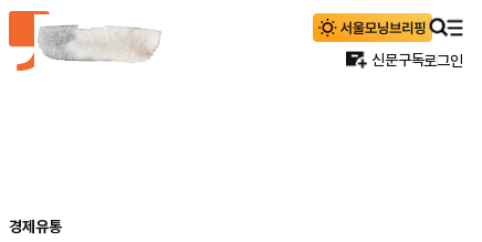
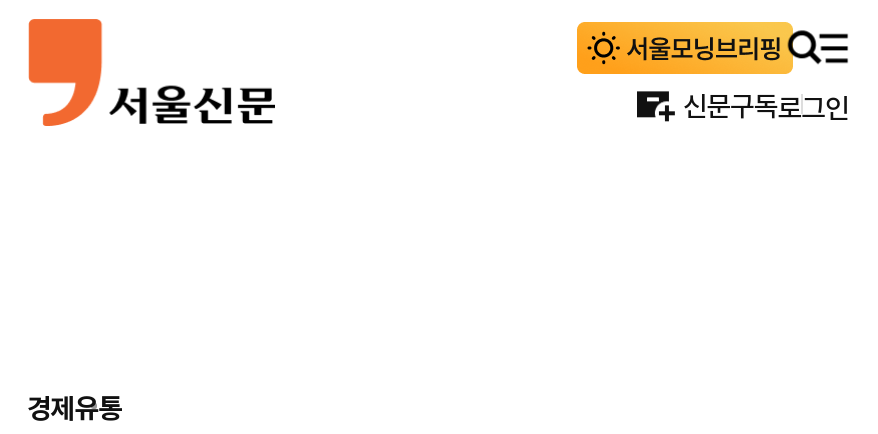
- [image]
+ [image]
